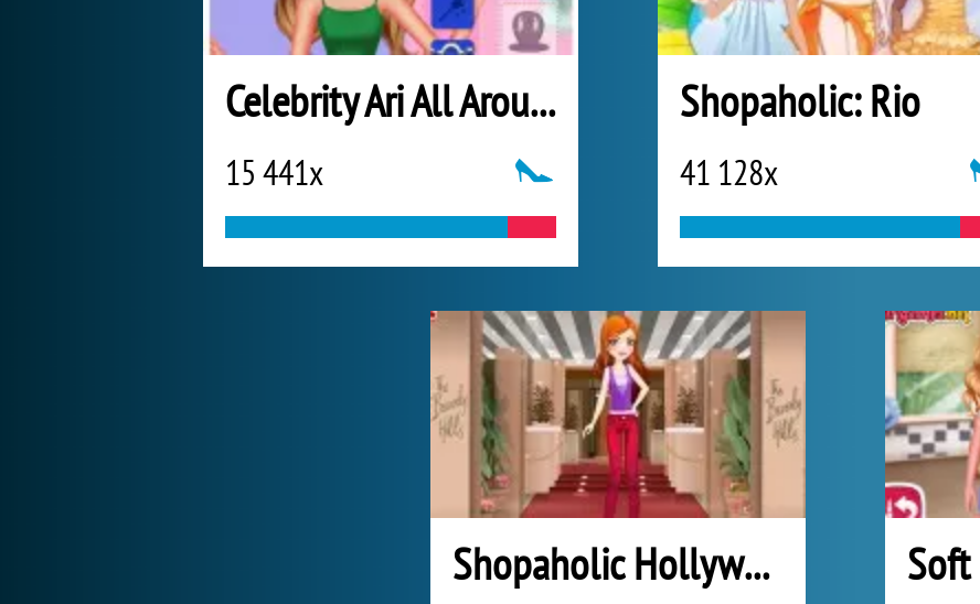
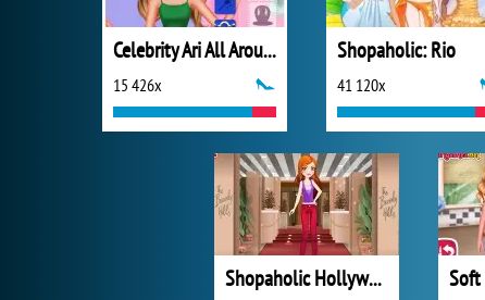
- 15 441x
+ 15 426x

- 41 128x
+ 41 120x
